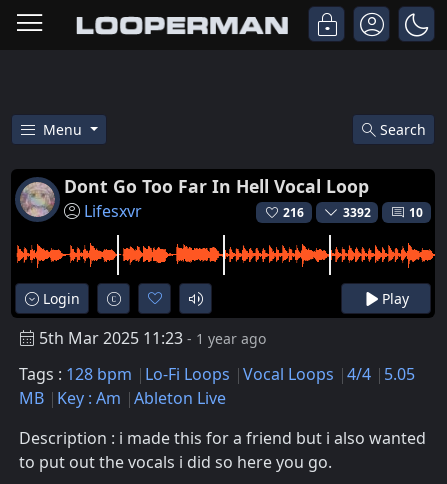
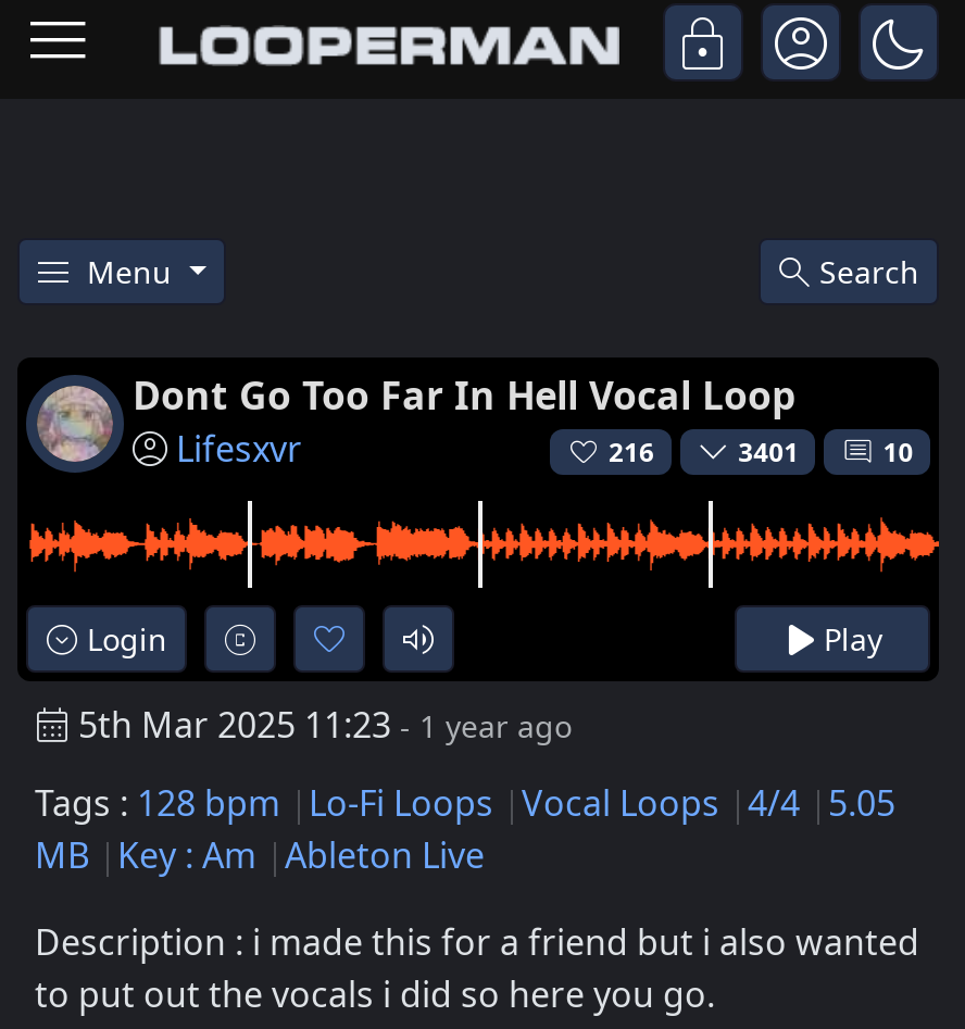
- 3392
+ 3401
